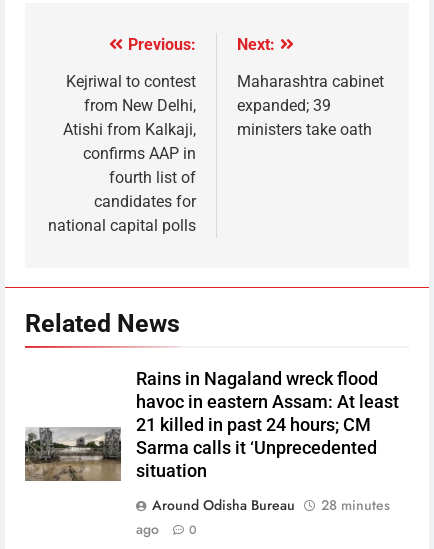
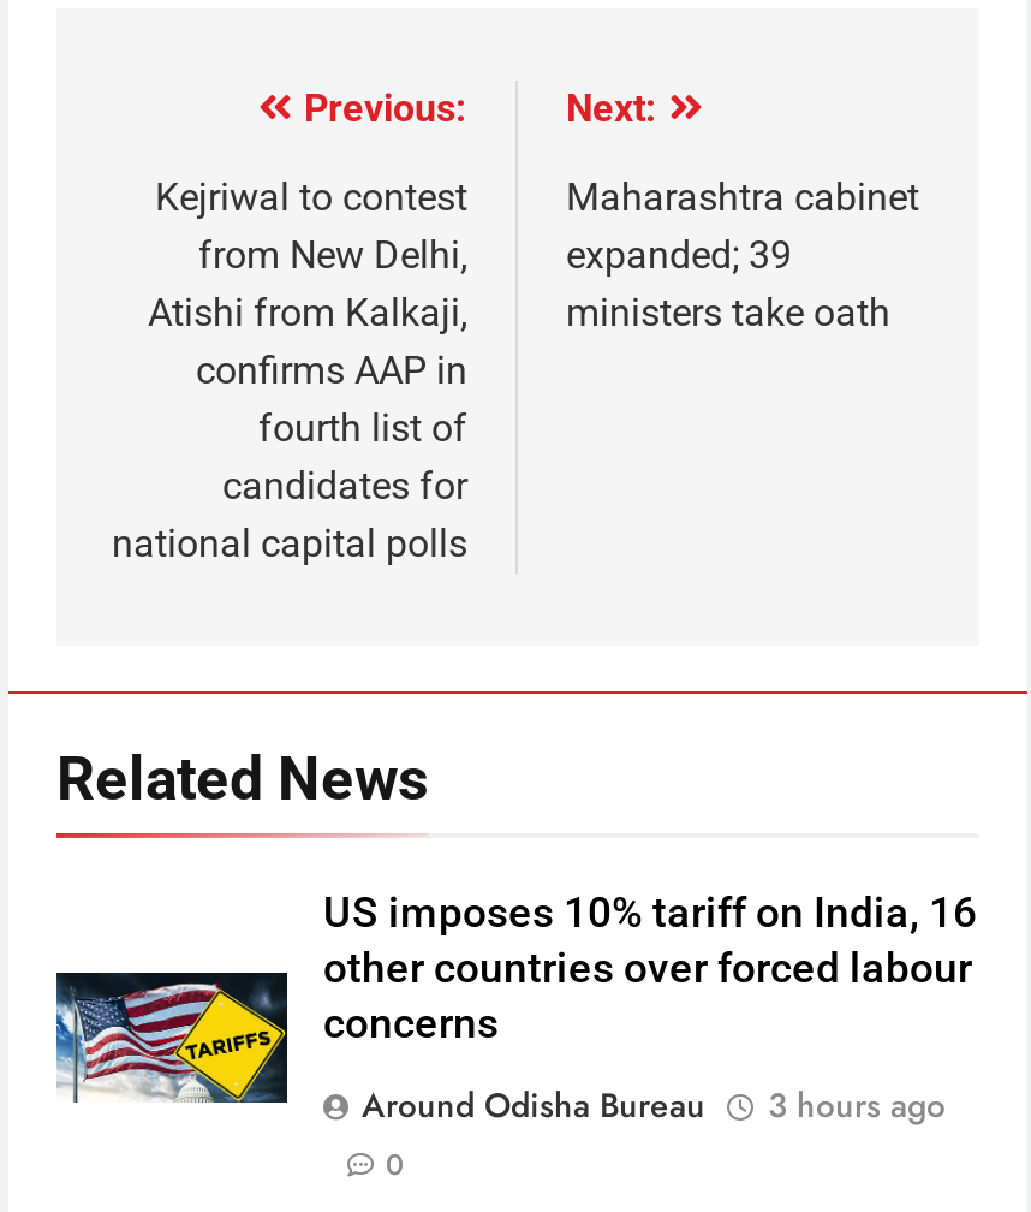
- [image]
- Rains in Nagaland wreck flood
- havoc in eastern Assam: At least
- 21 killed in past 24 hours; CM
- Sarma calls it ‘Unprecedented
- situation
+ [image]
+ US imposes 10% tariff on India, 16
+ other countries over forced labour
+ concerns

- 28 minutes
- ago
+ 3 hours ago
